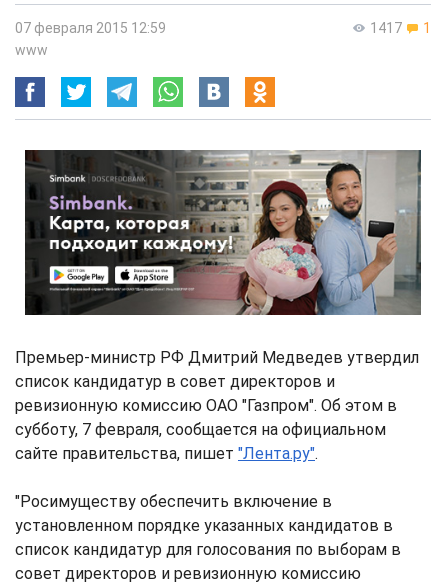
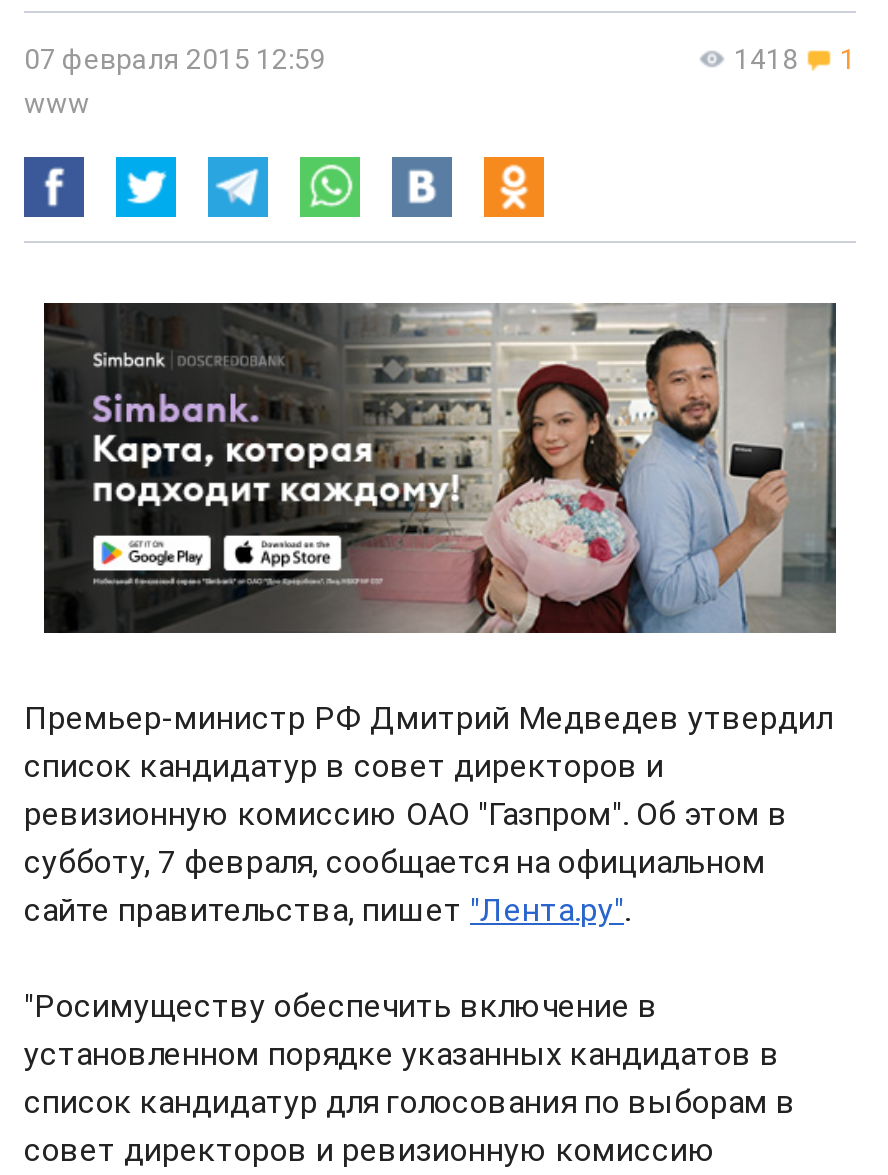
- 1417 1
+ 1418 1
